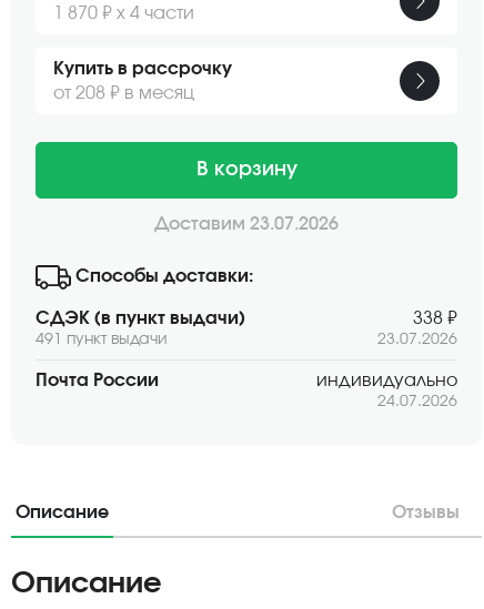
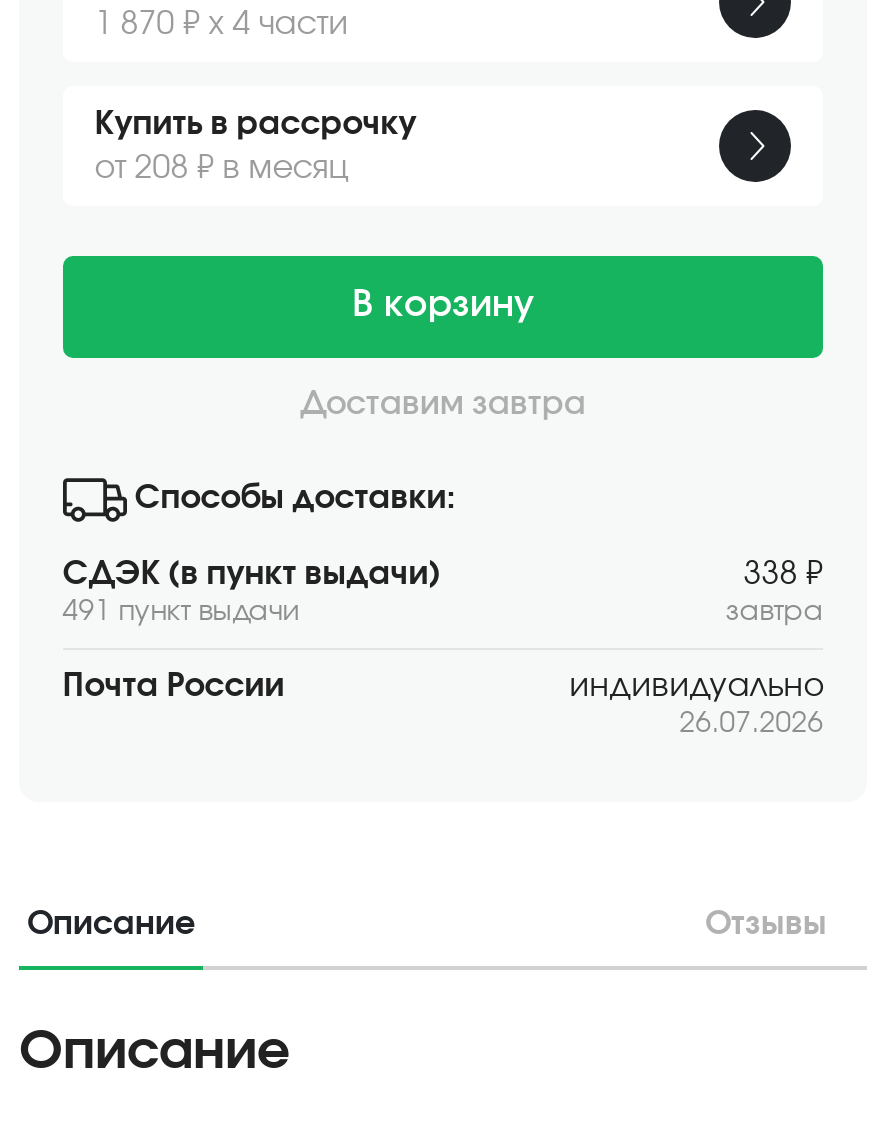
- Доставим 23.07.2026
+ Доставим завтра

- 23.07.2026
+ завтра

- 24.07.2026
+ 26.07.2026
